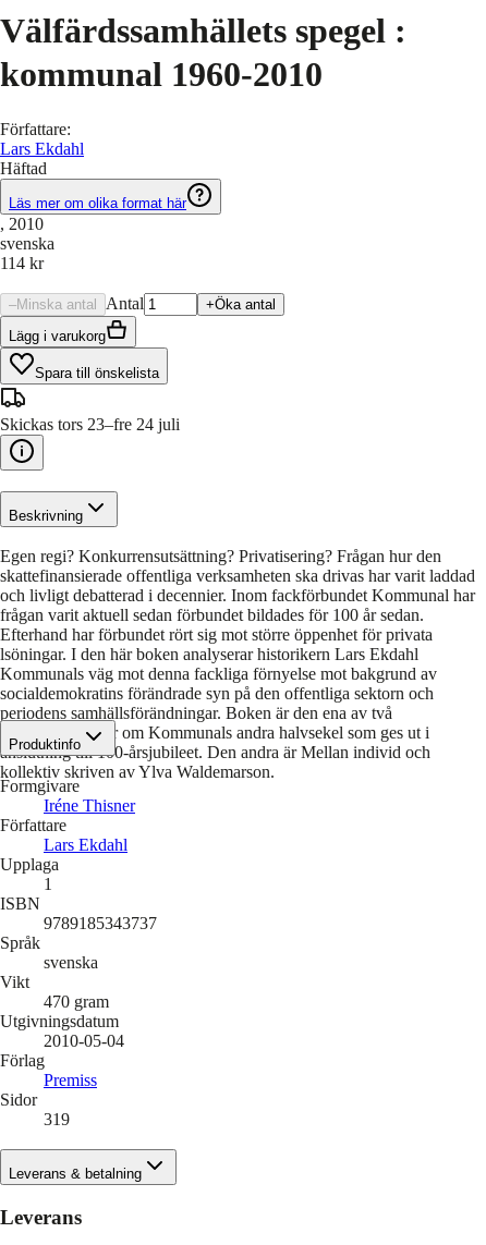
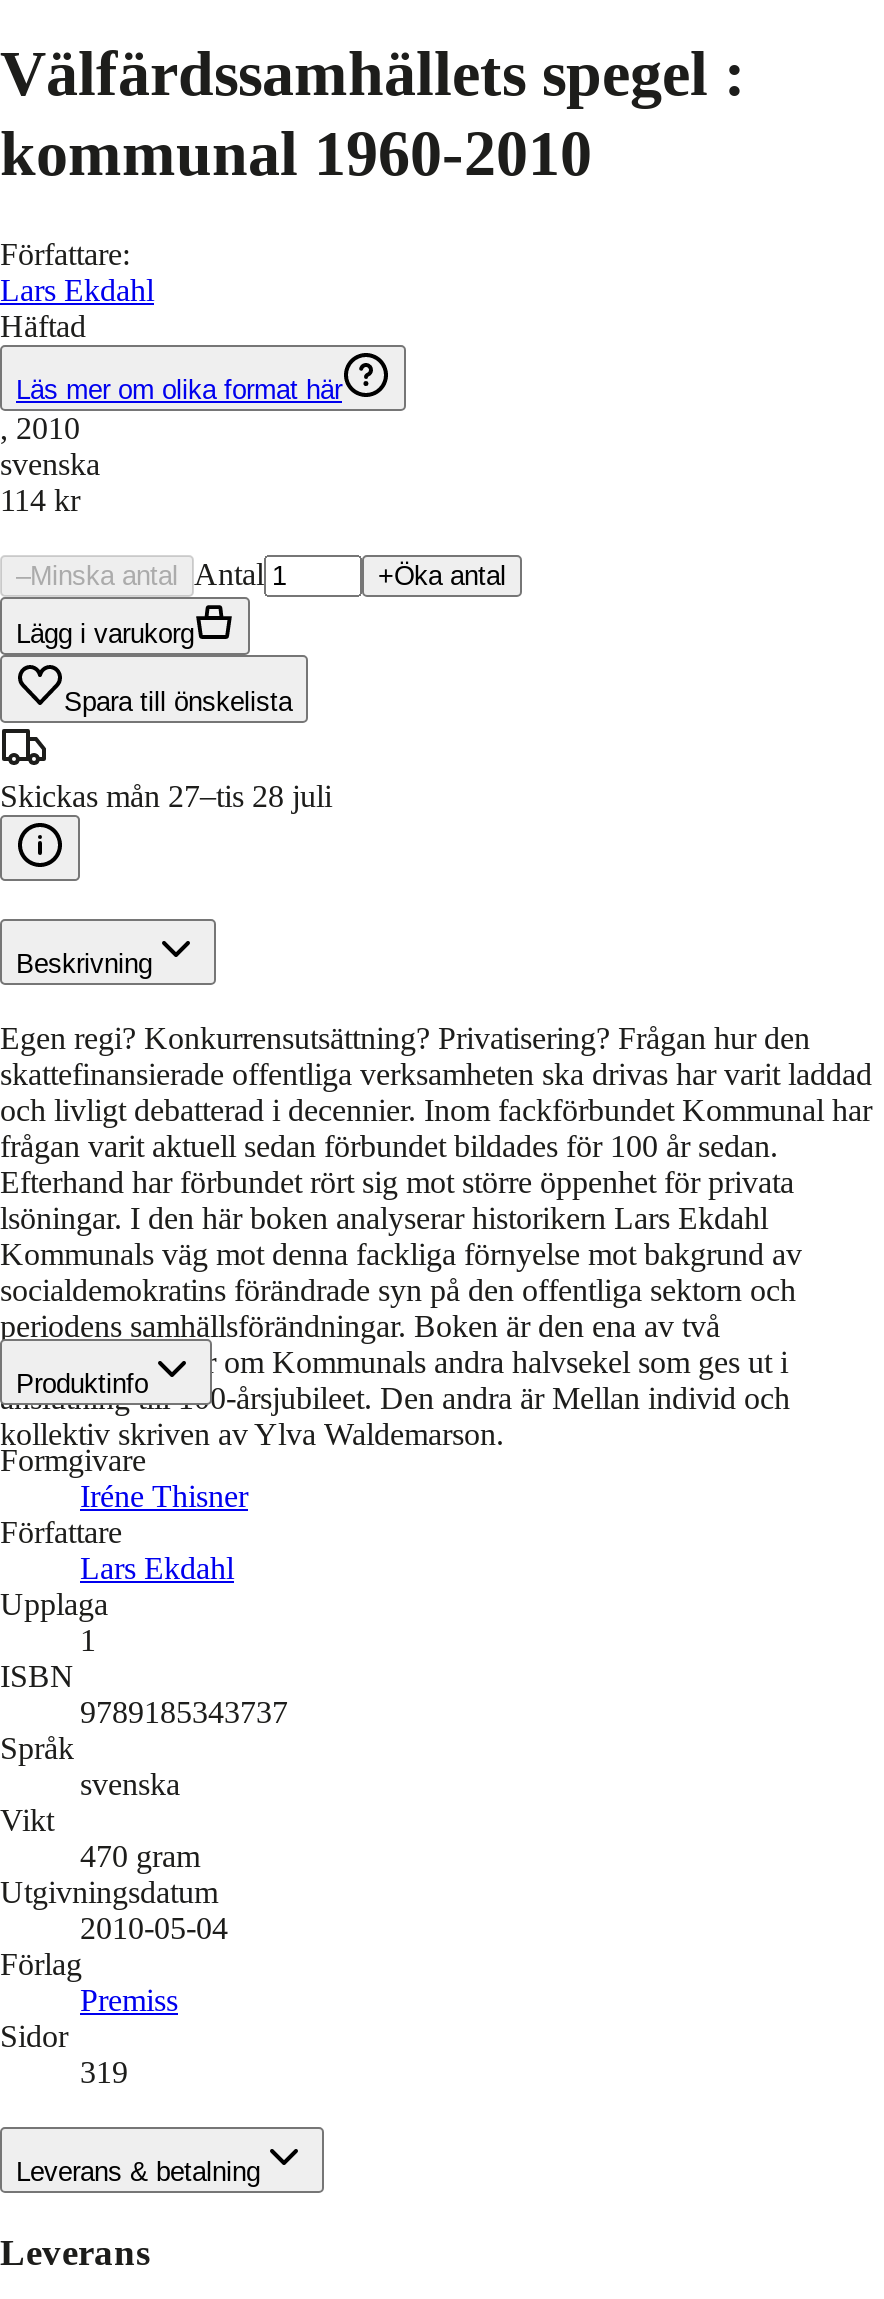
- Skickas tors 23–fre 24 juli
+ Skickas mån 27–tis 28 juli
